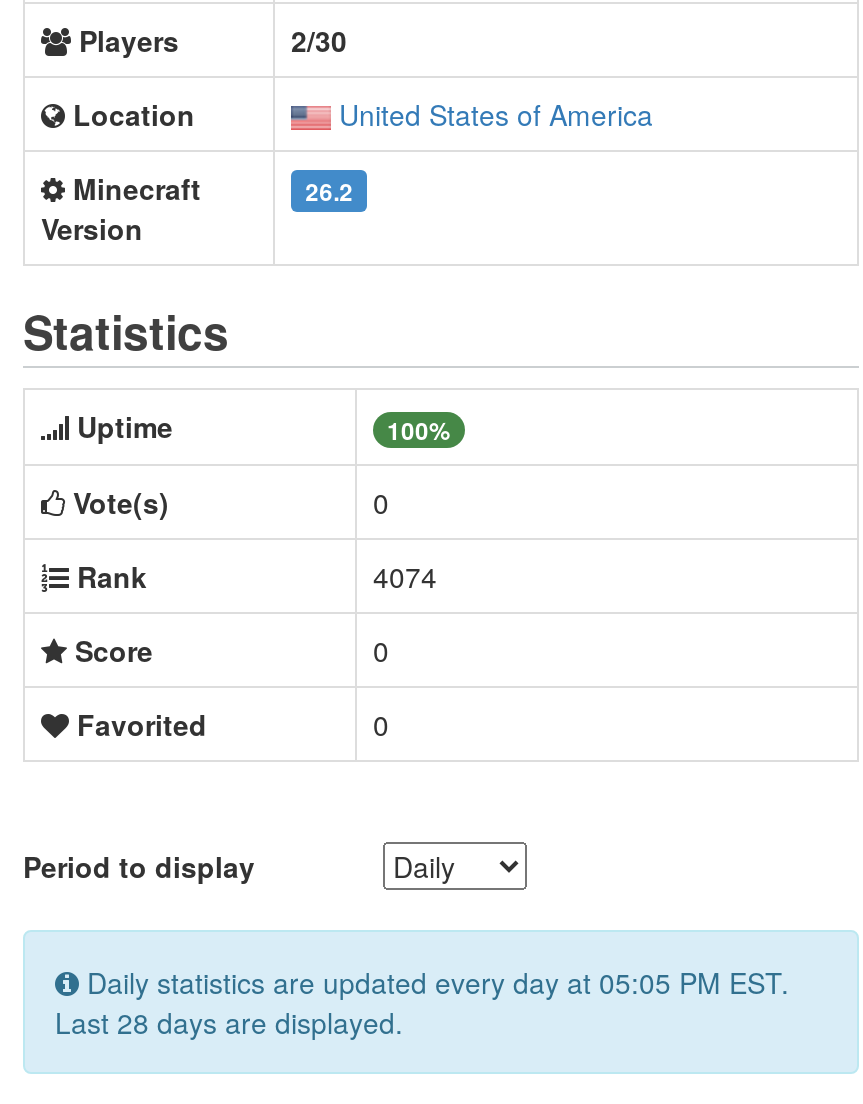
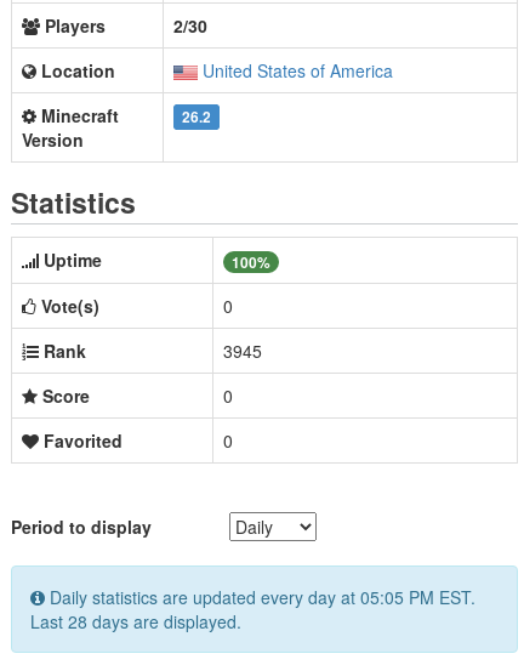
- 4074
+ 3945
